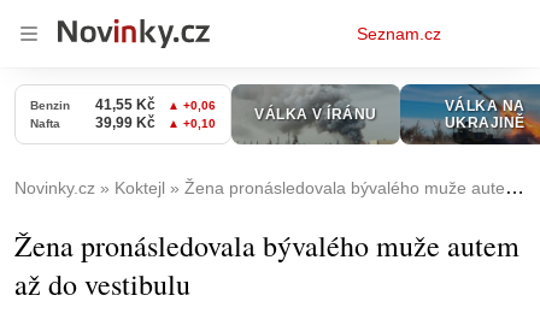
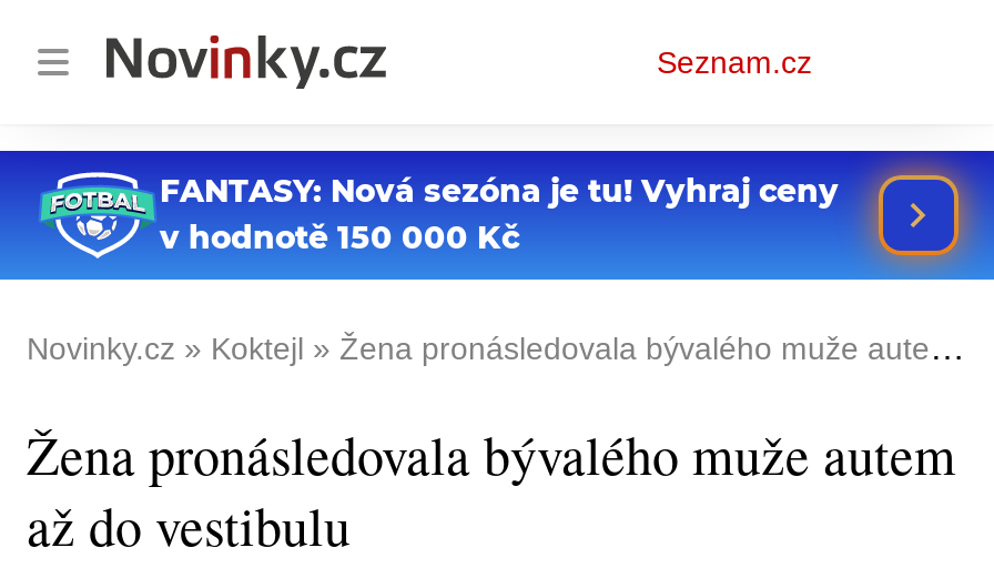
- [image]
+ [image]
